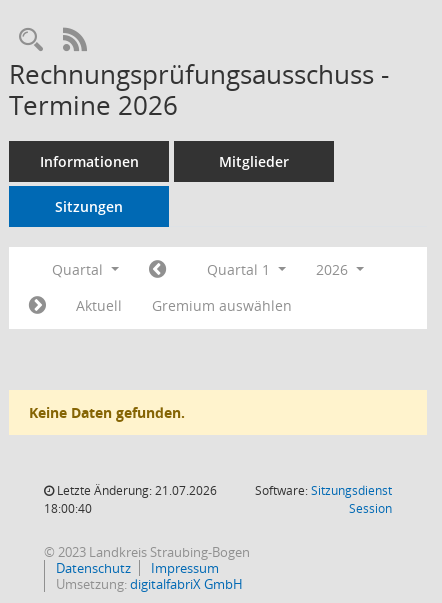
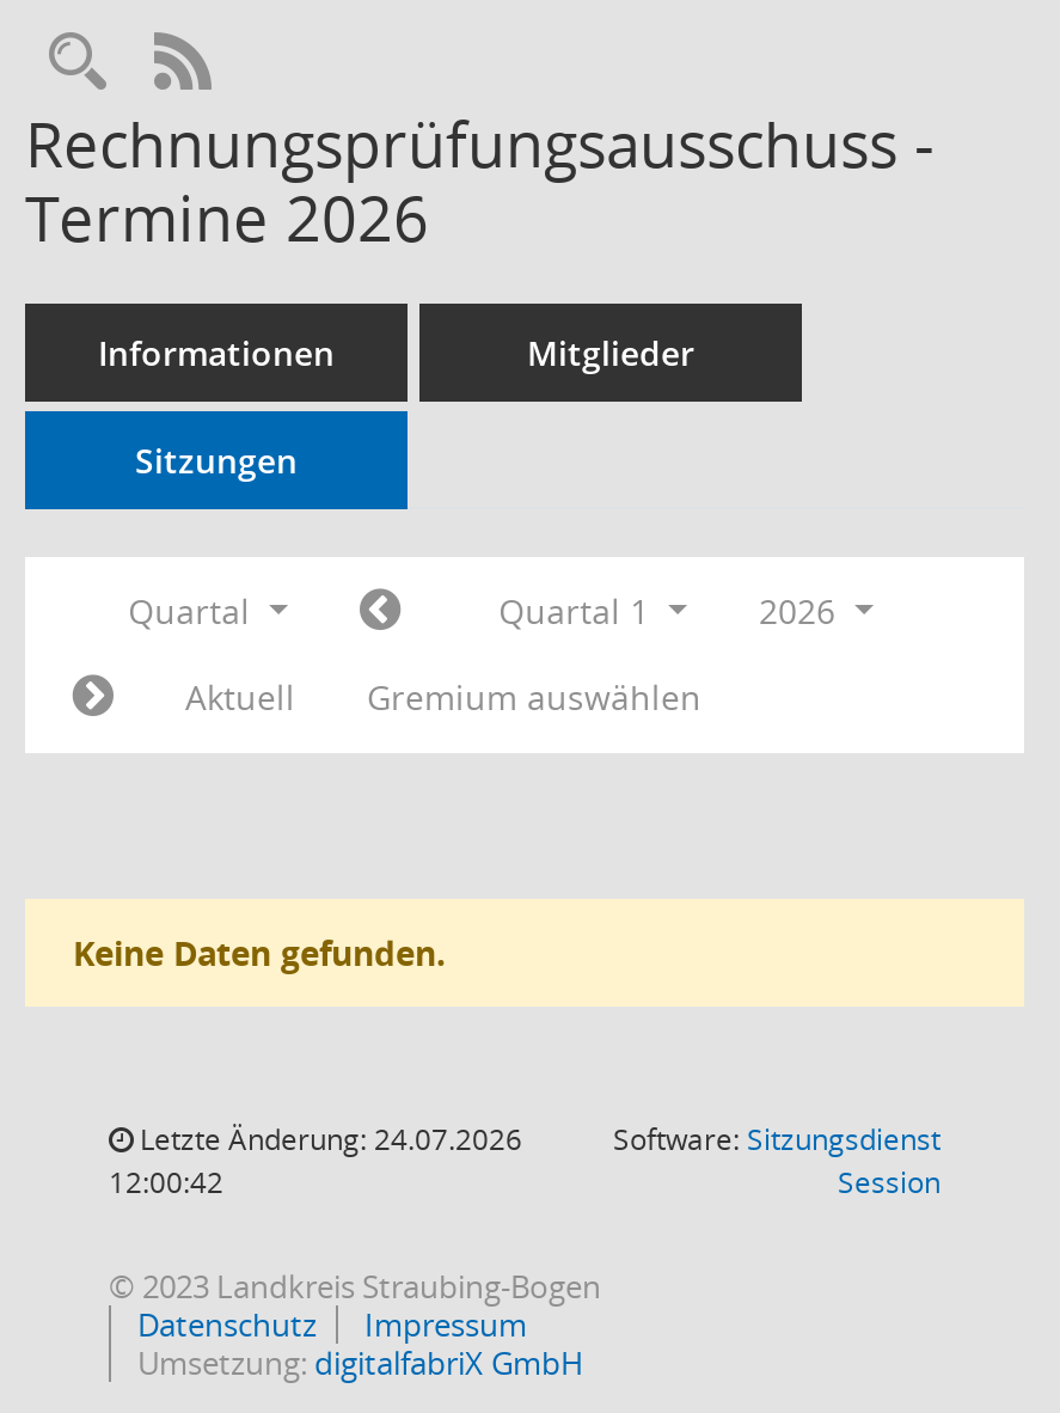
- Letzte Änderung: 21.07.2026
+ Letzte Änderung: 24.07.2026

- 18:00:40
+ 12:00:42
